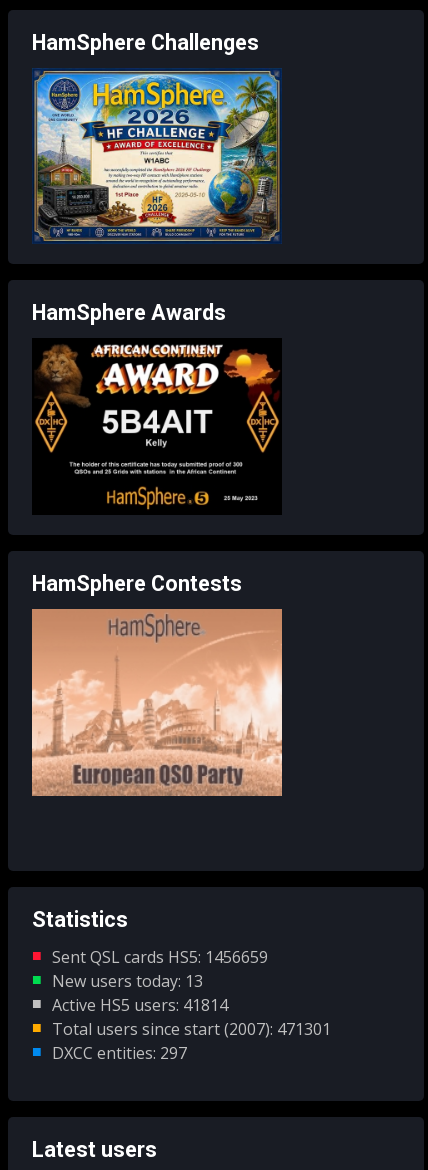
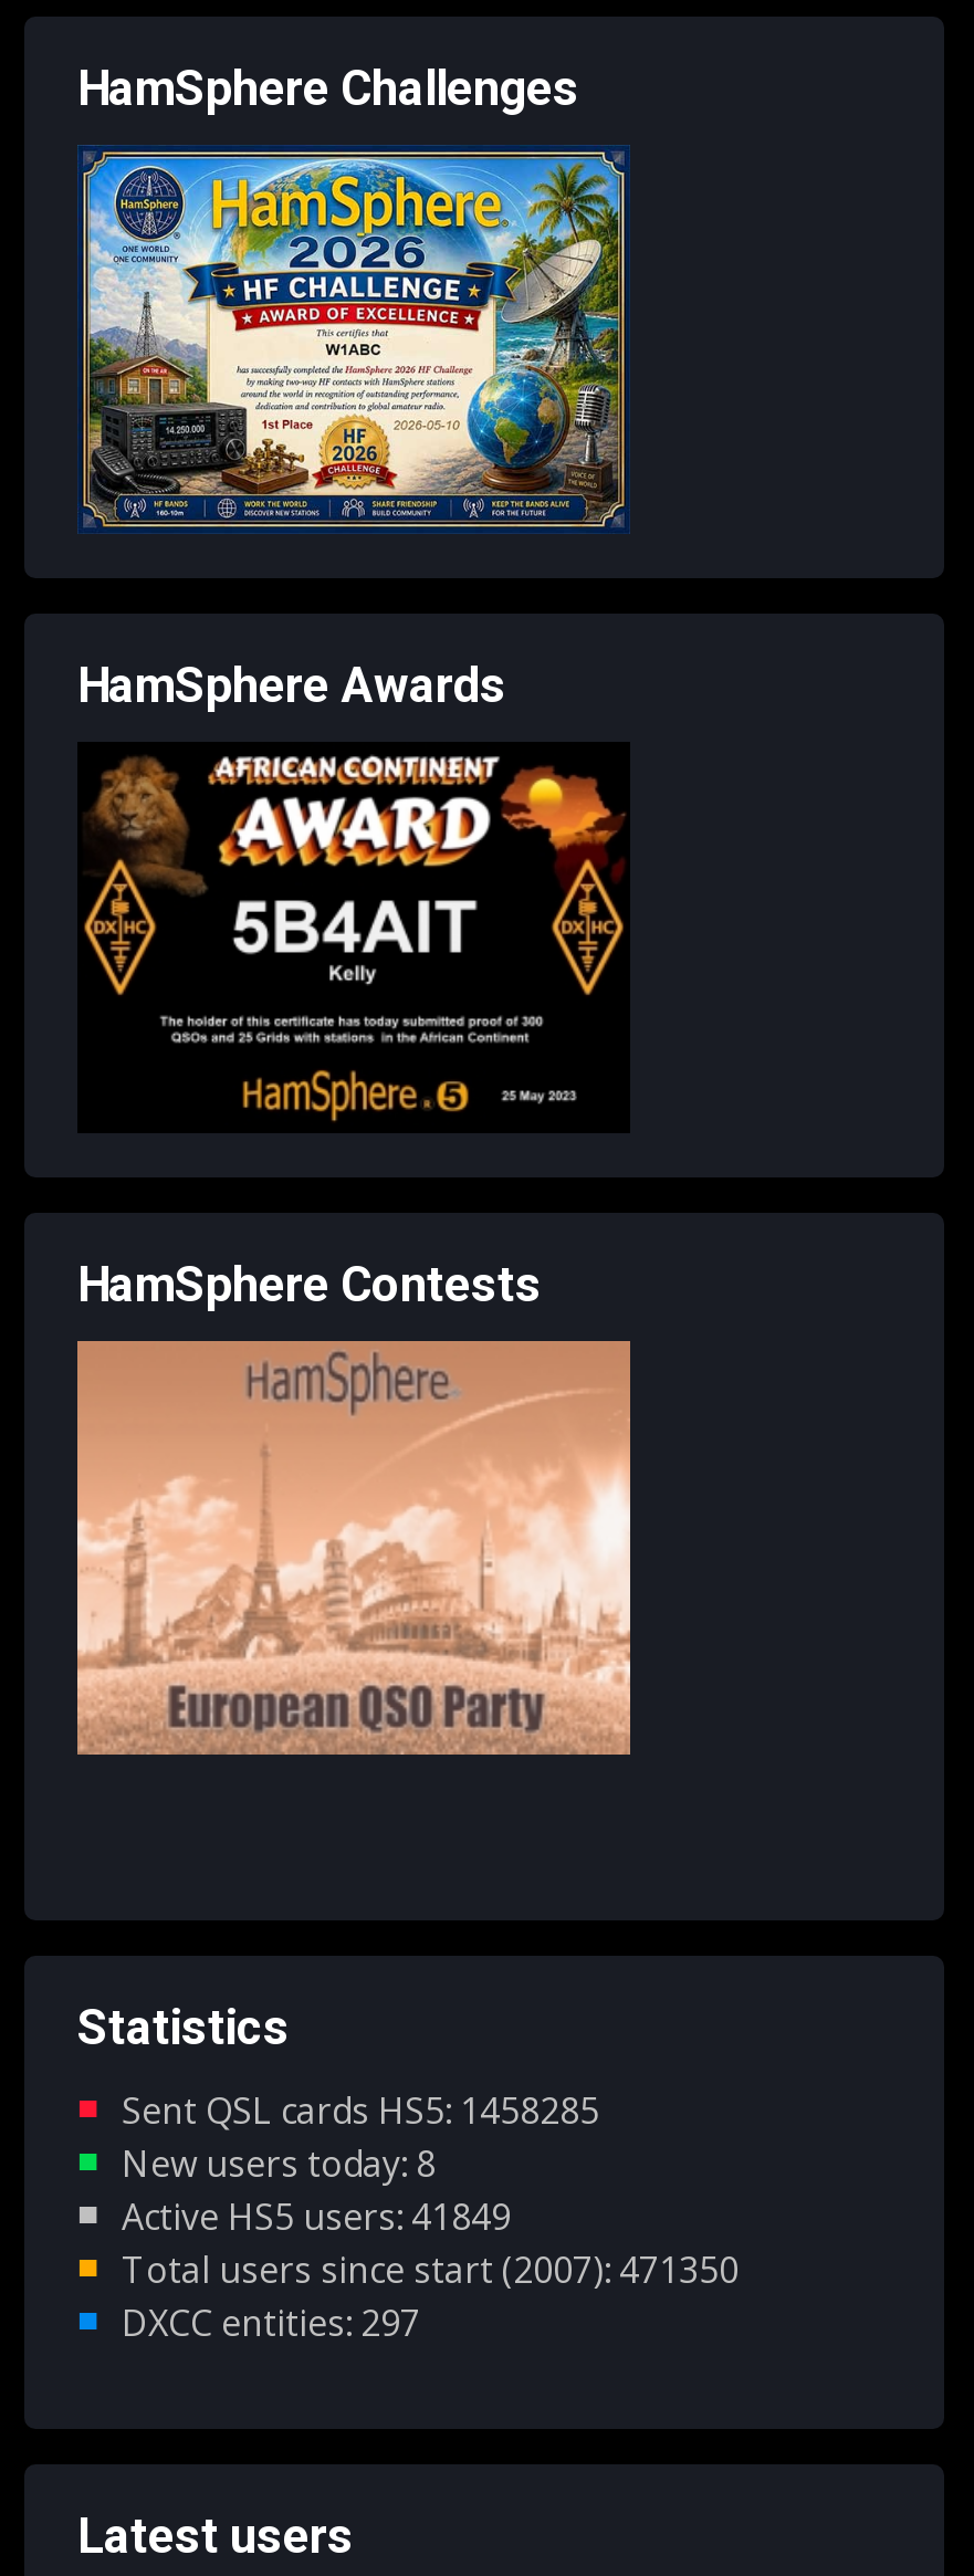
- Sent QSL cards HS5: 1456659
+ Sent QSL cards HS5: 1458285

- New users today: 13
+ New users today: 8

- Active HS5 users: 41814
+ Active HS5 users: 41849

- Total users since start (2007): 471301
+ Total users since start (2007): 471350
